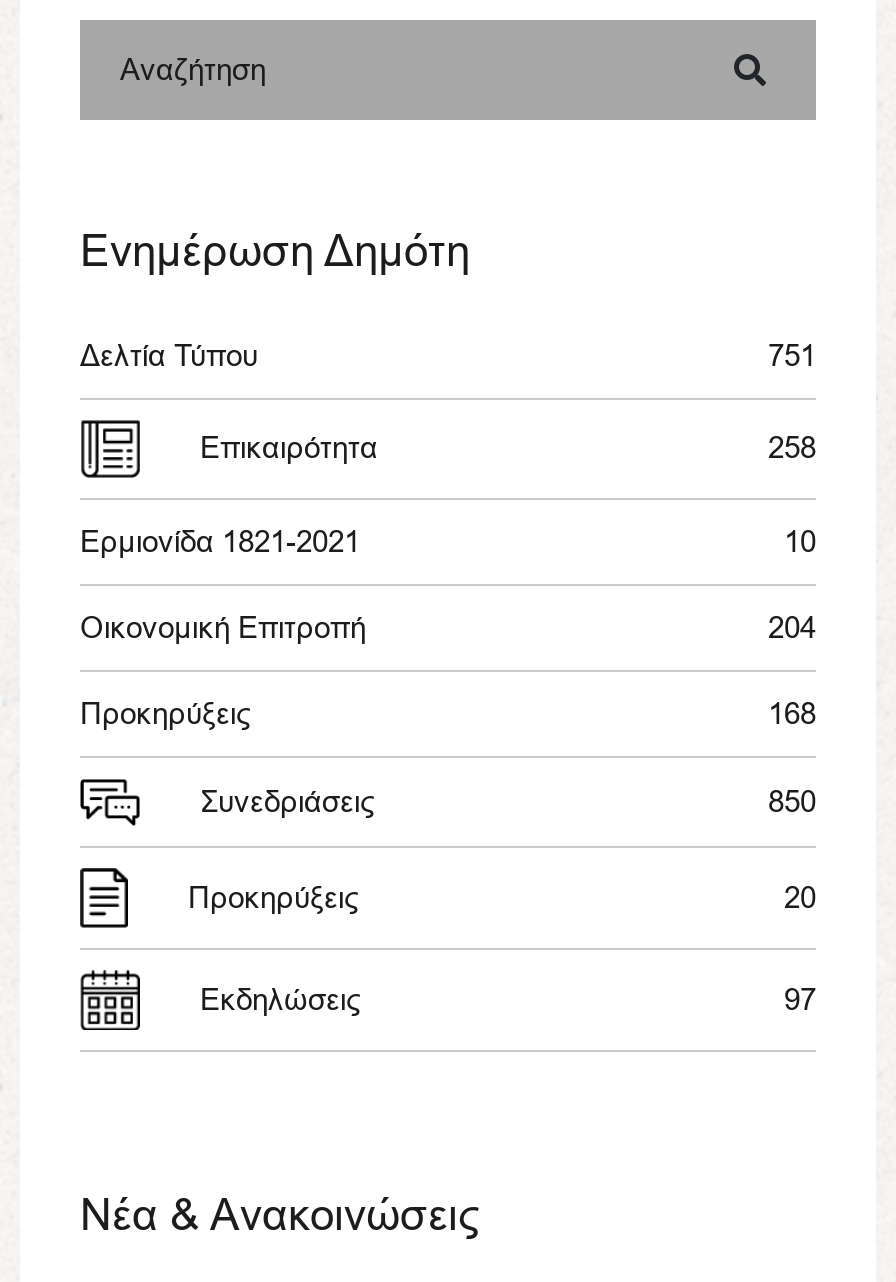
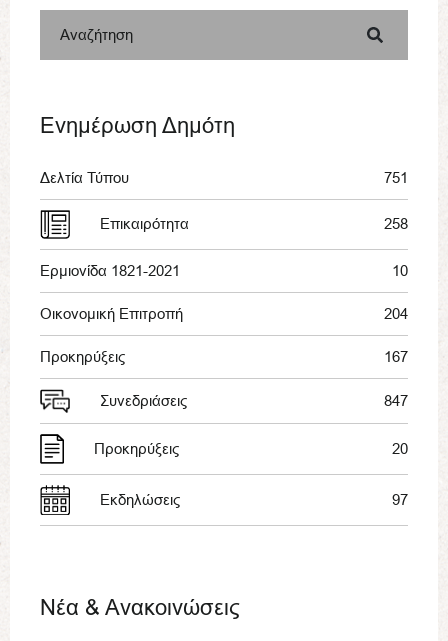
- 168
+ 167

- 850
+ 847
